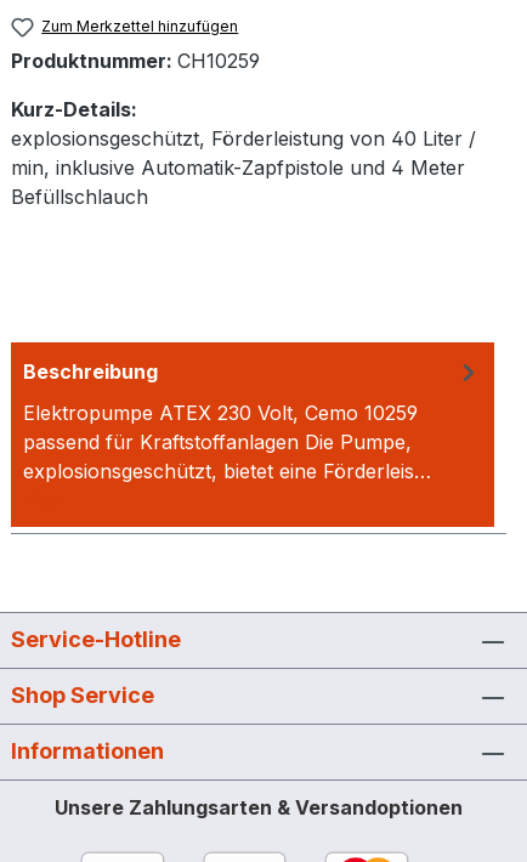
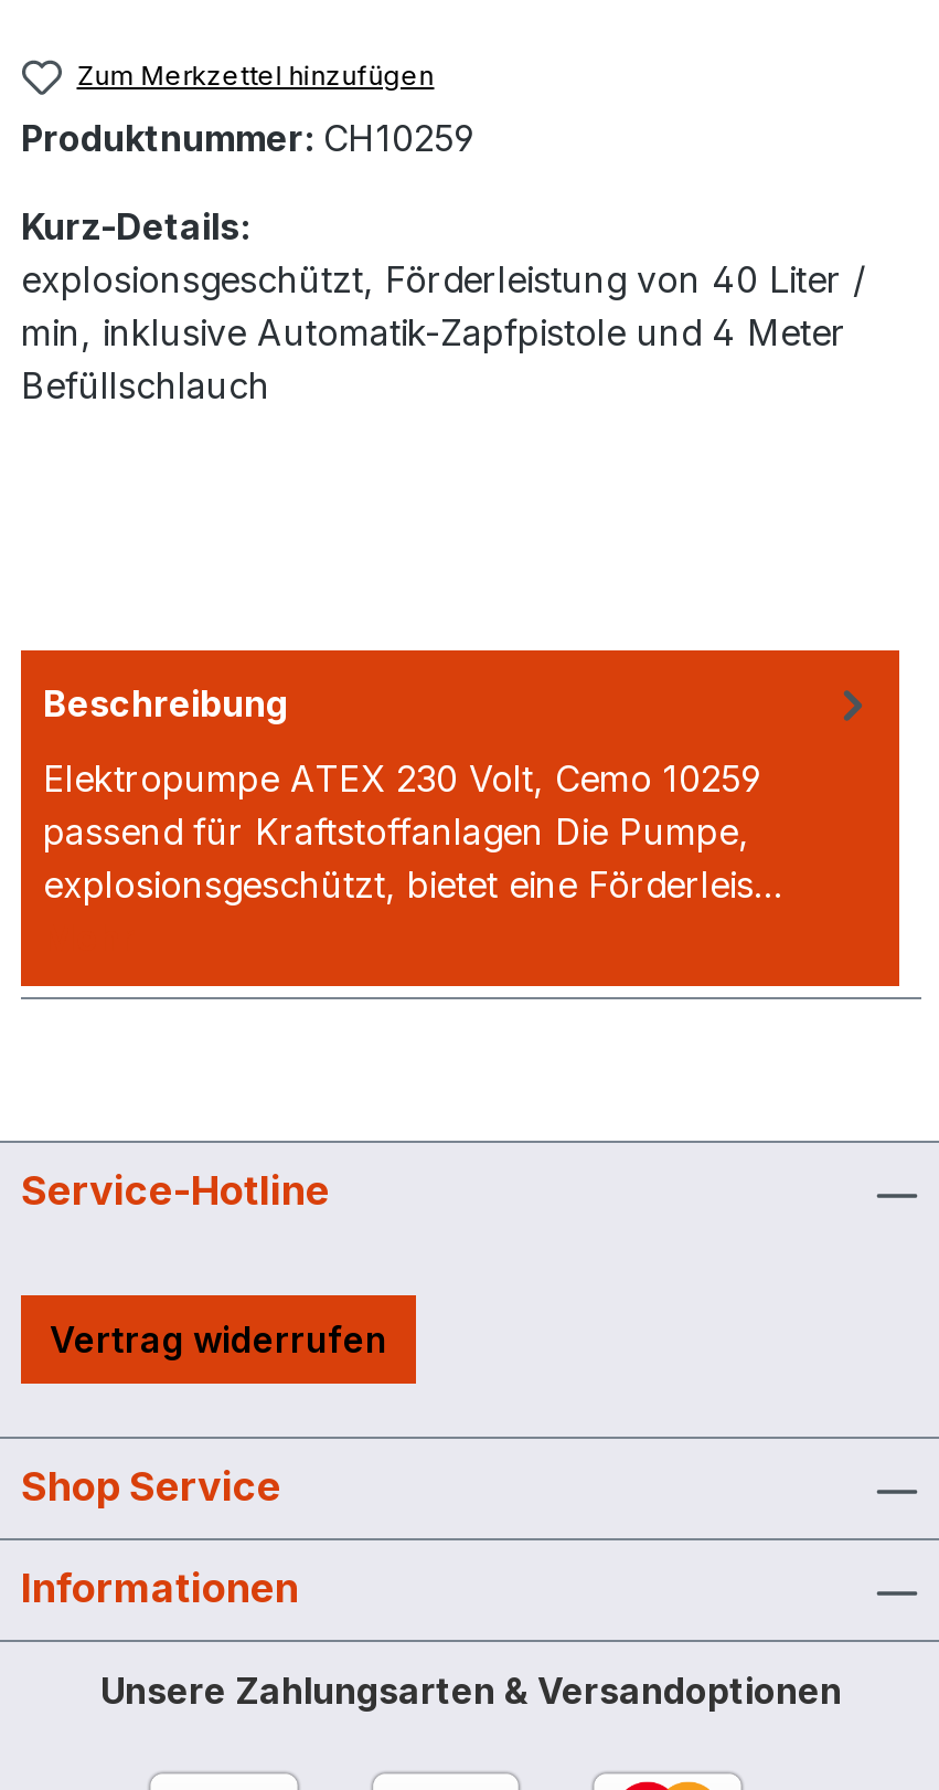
+ Vertrag widerrufen
